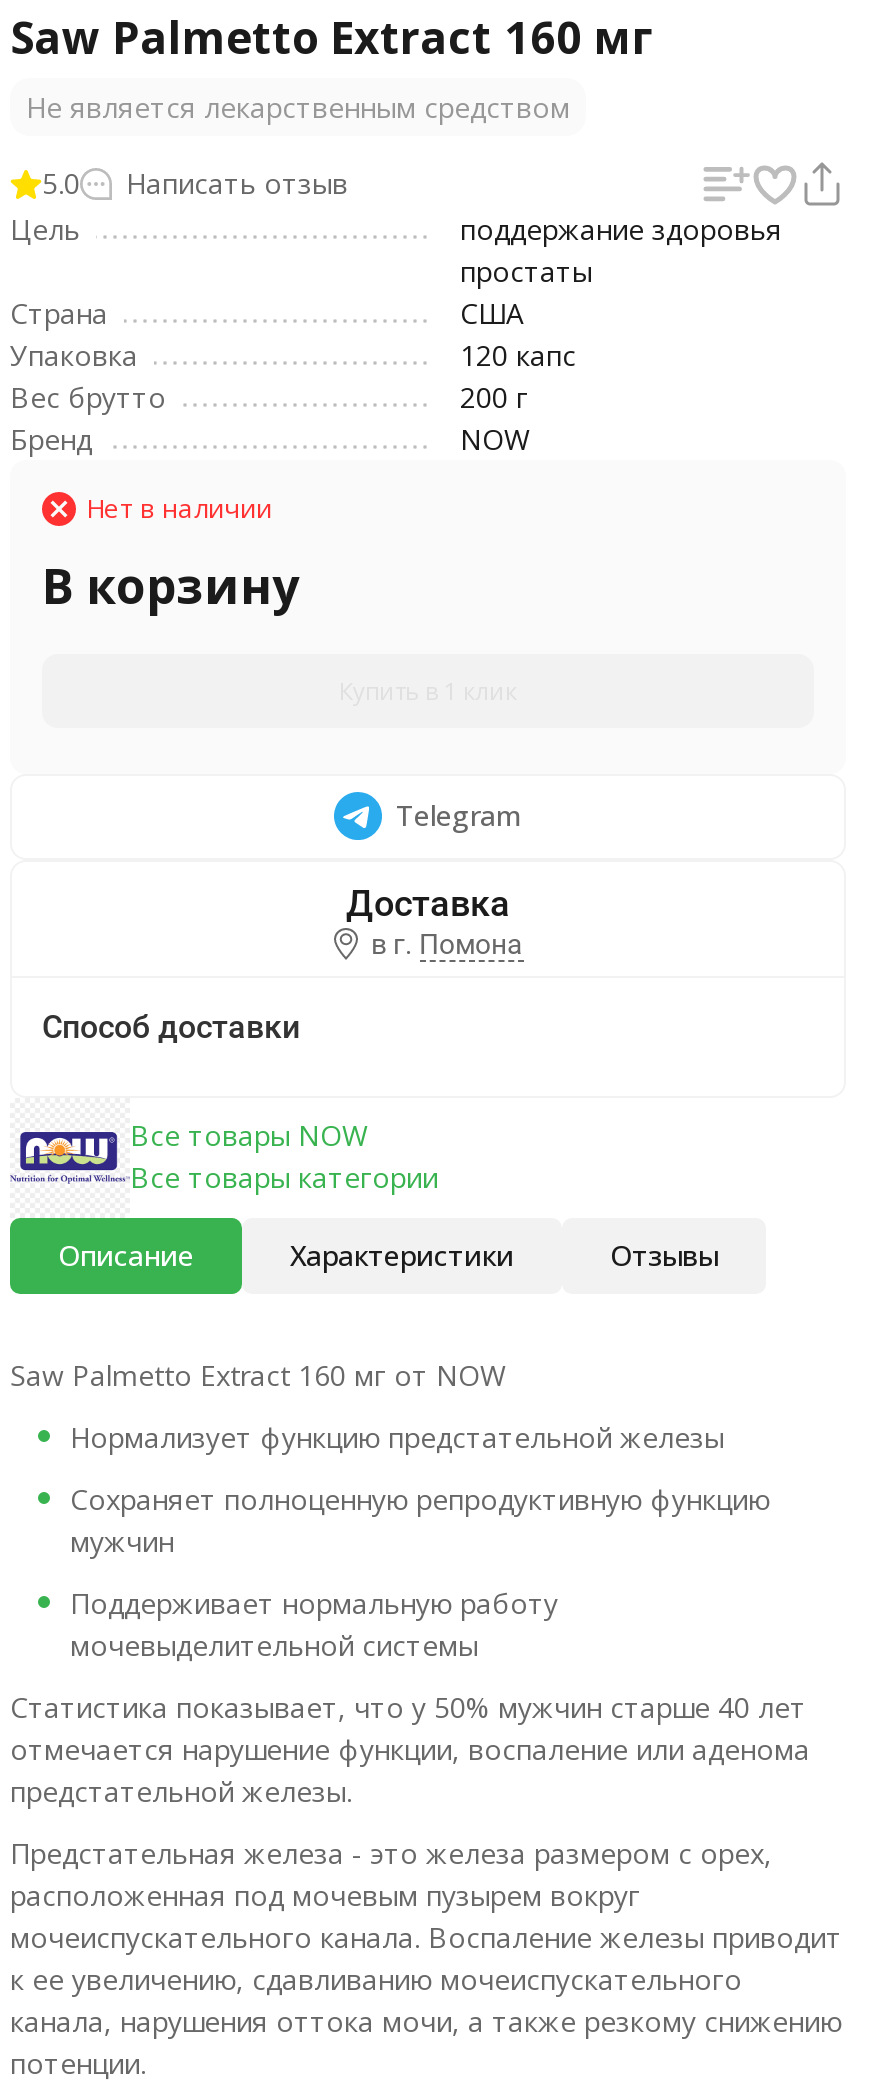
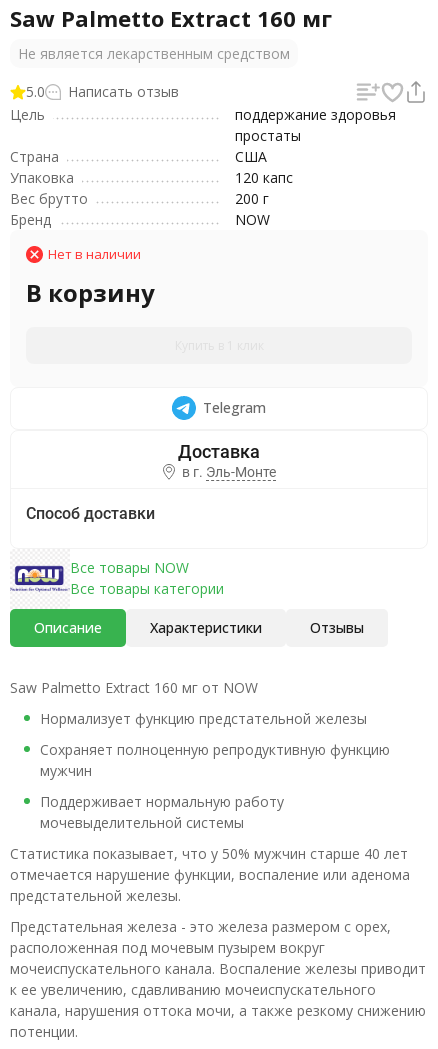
- в г. Помона
+ в г. Эль-Монте
